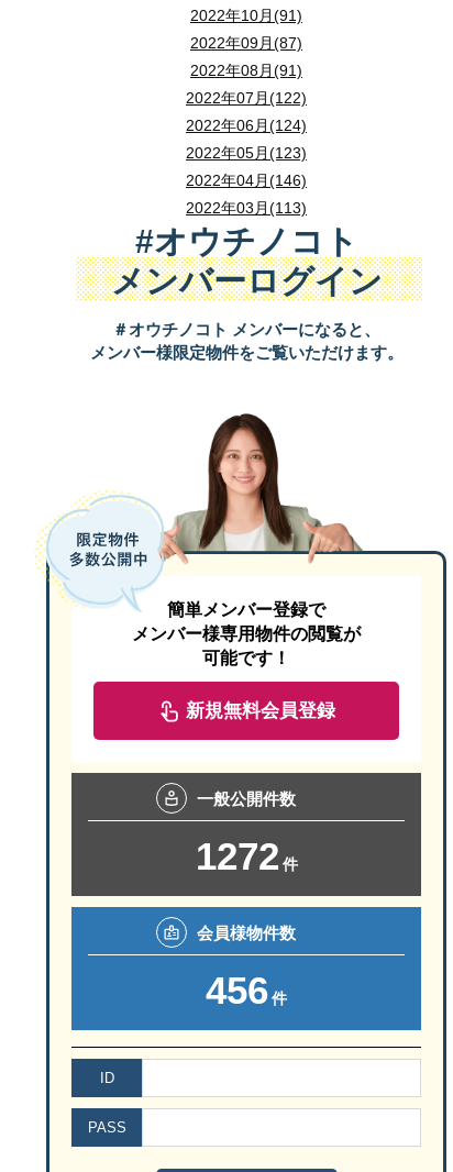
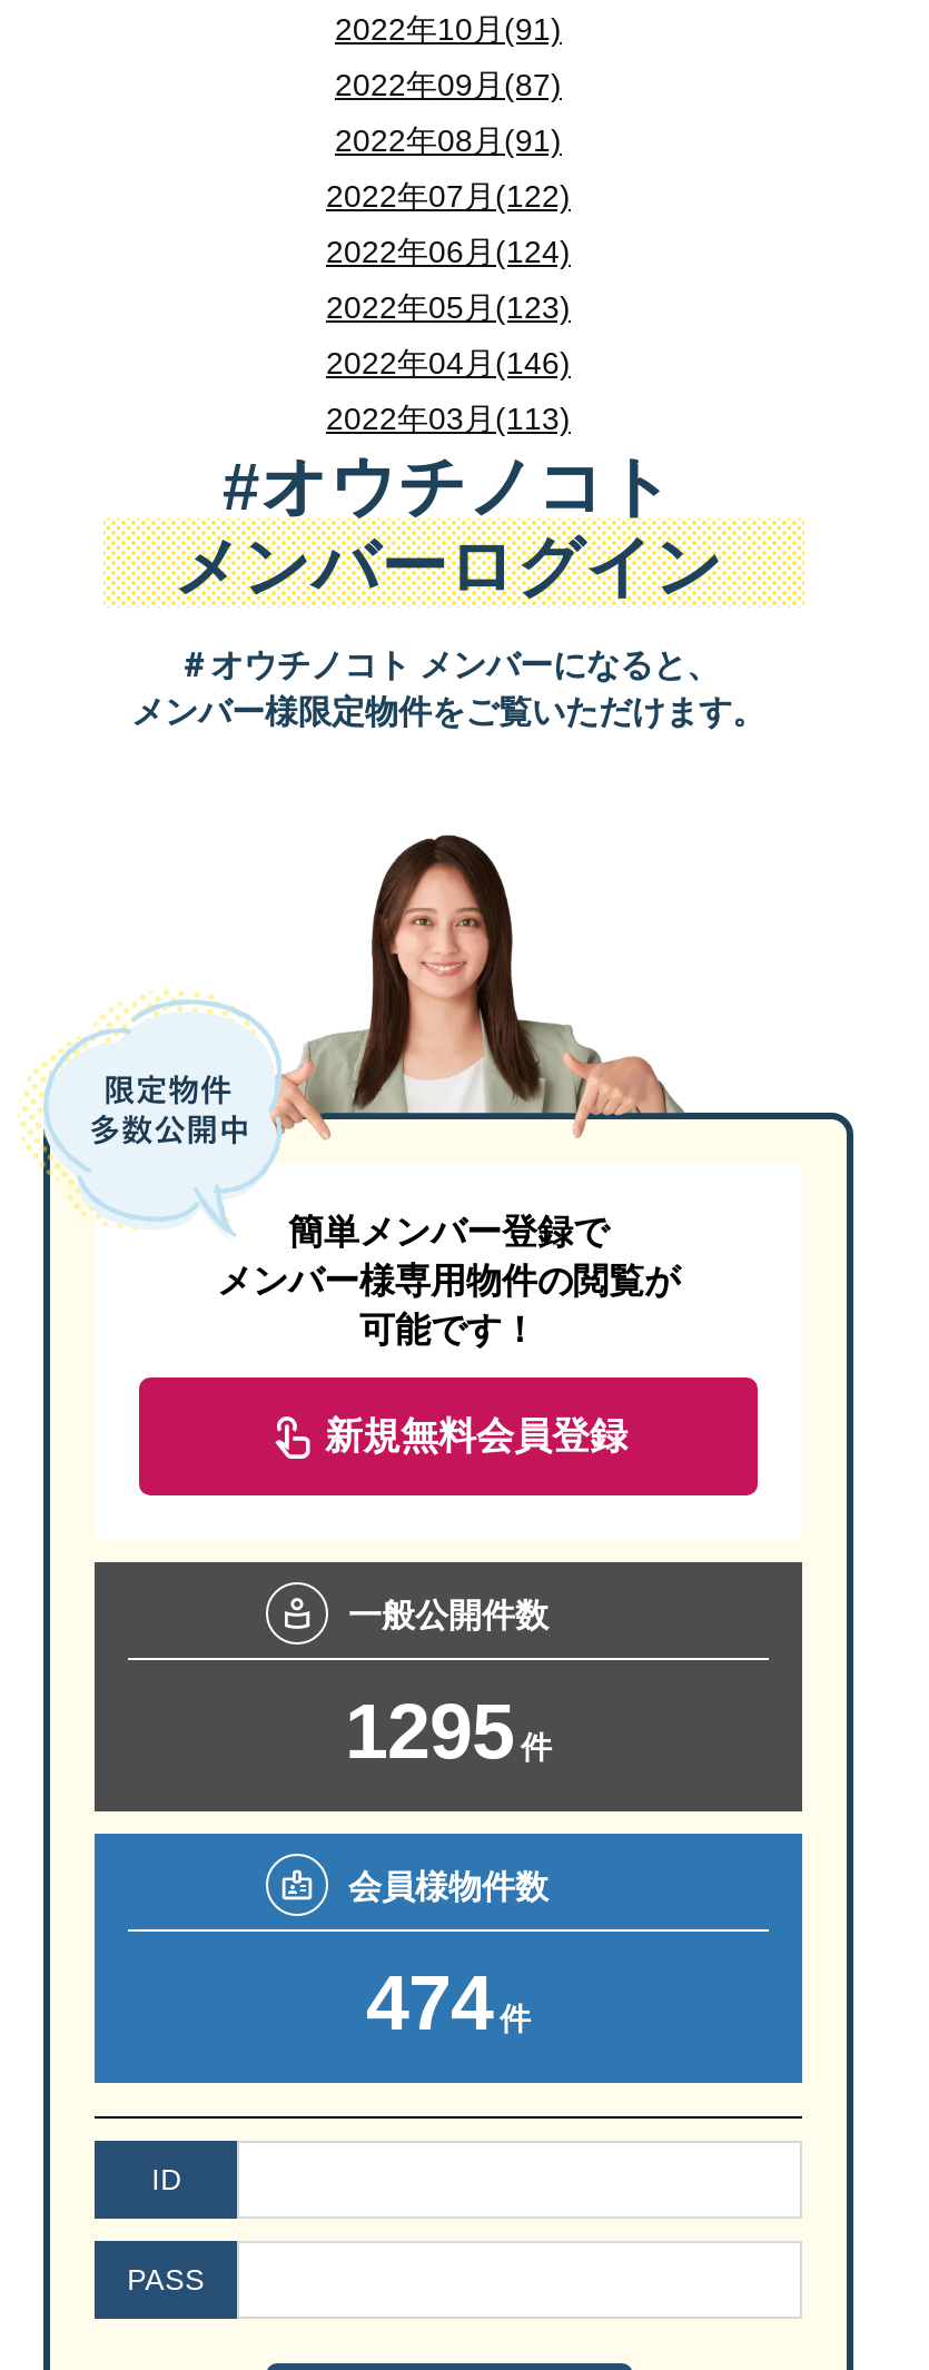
- 1272 件
+ 1295 件

- 456 件
+ 474 件
